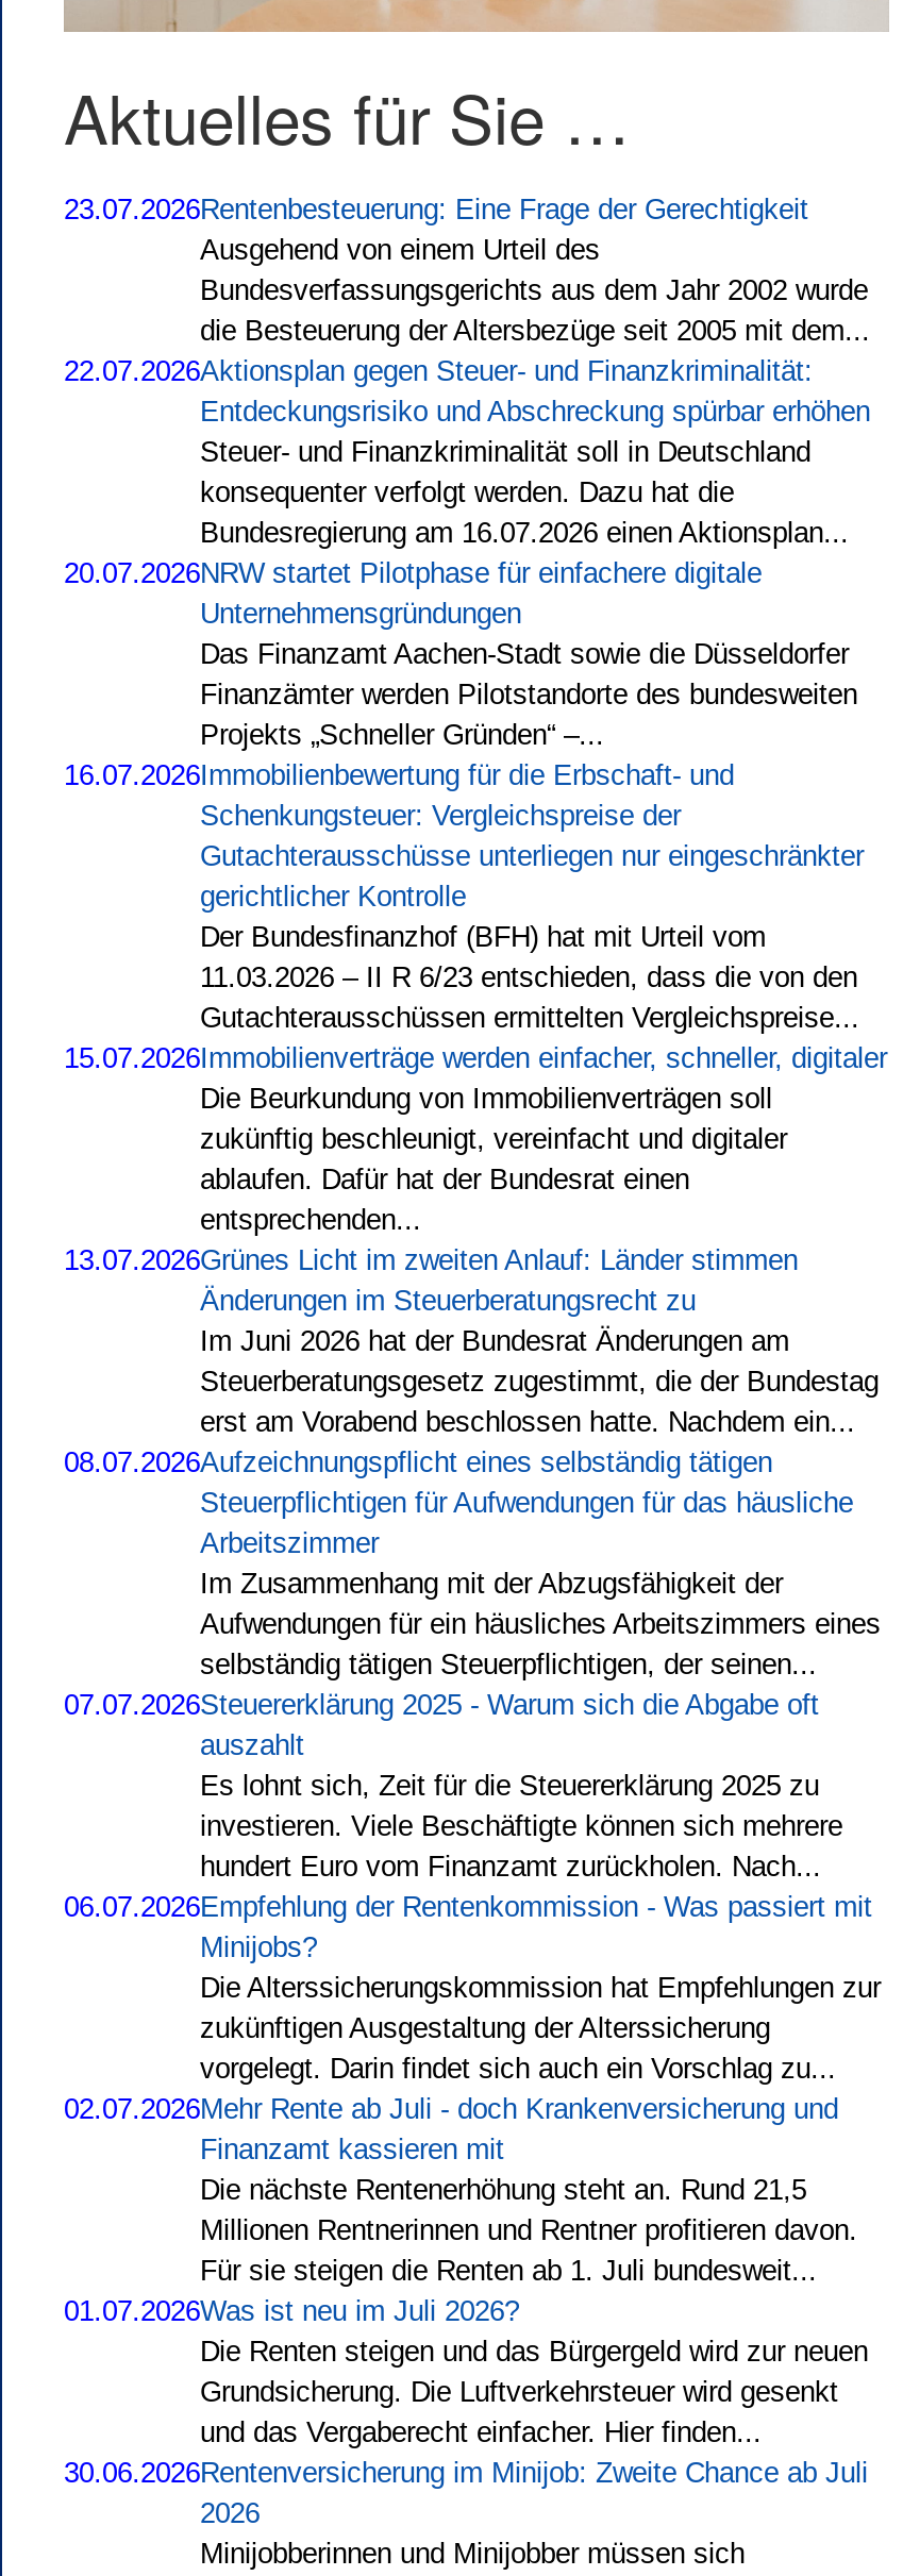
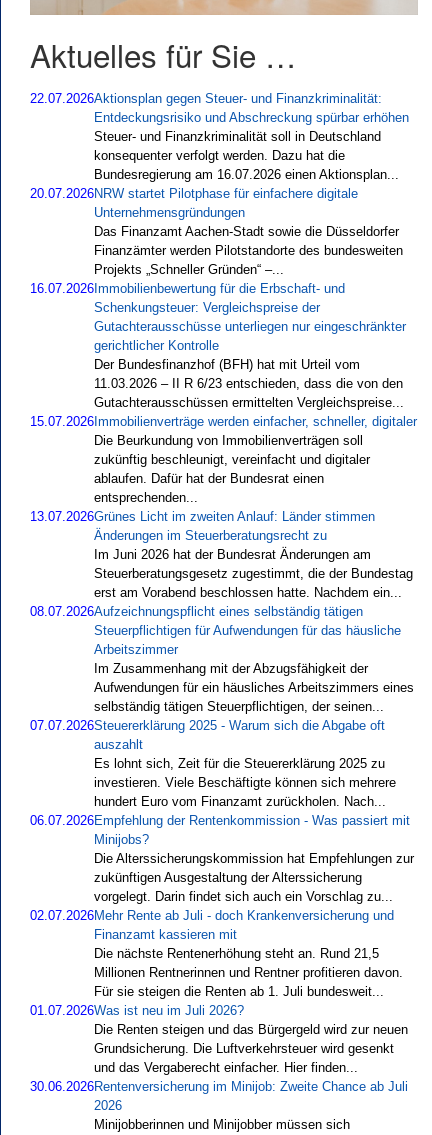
- 23.07.2026Rentenbesteuerung: Eine Frage der Gerechtigkeit
- Ausgehend von einem Urteil des
- Bundesverfassungsgerichts aus dem Jahr 2002 wurde
- die Besteuerung der Altersbezüge seit 2005 mit dem...
